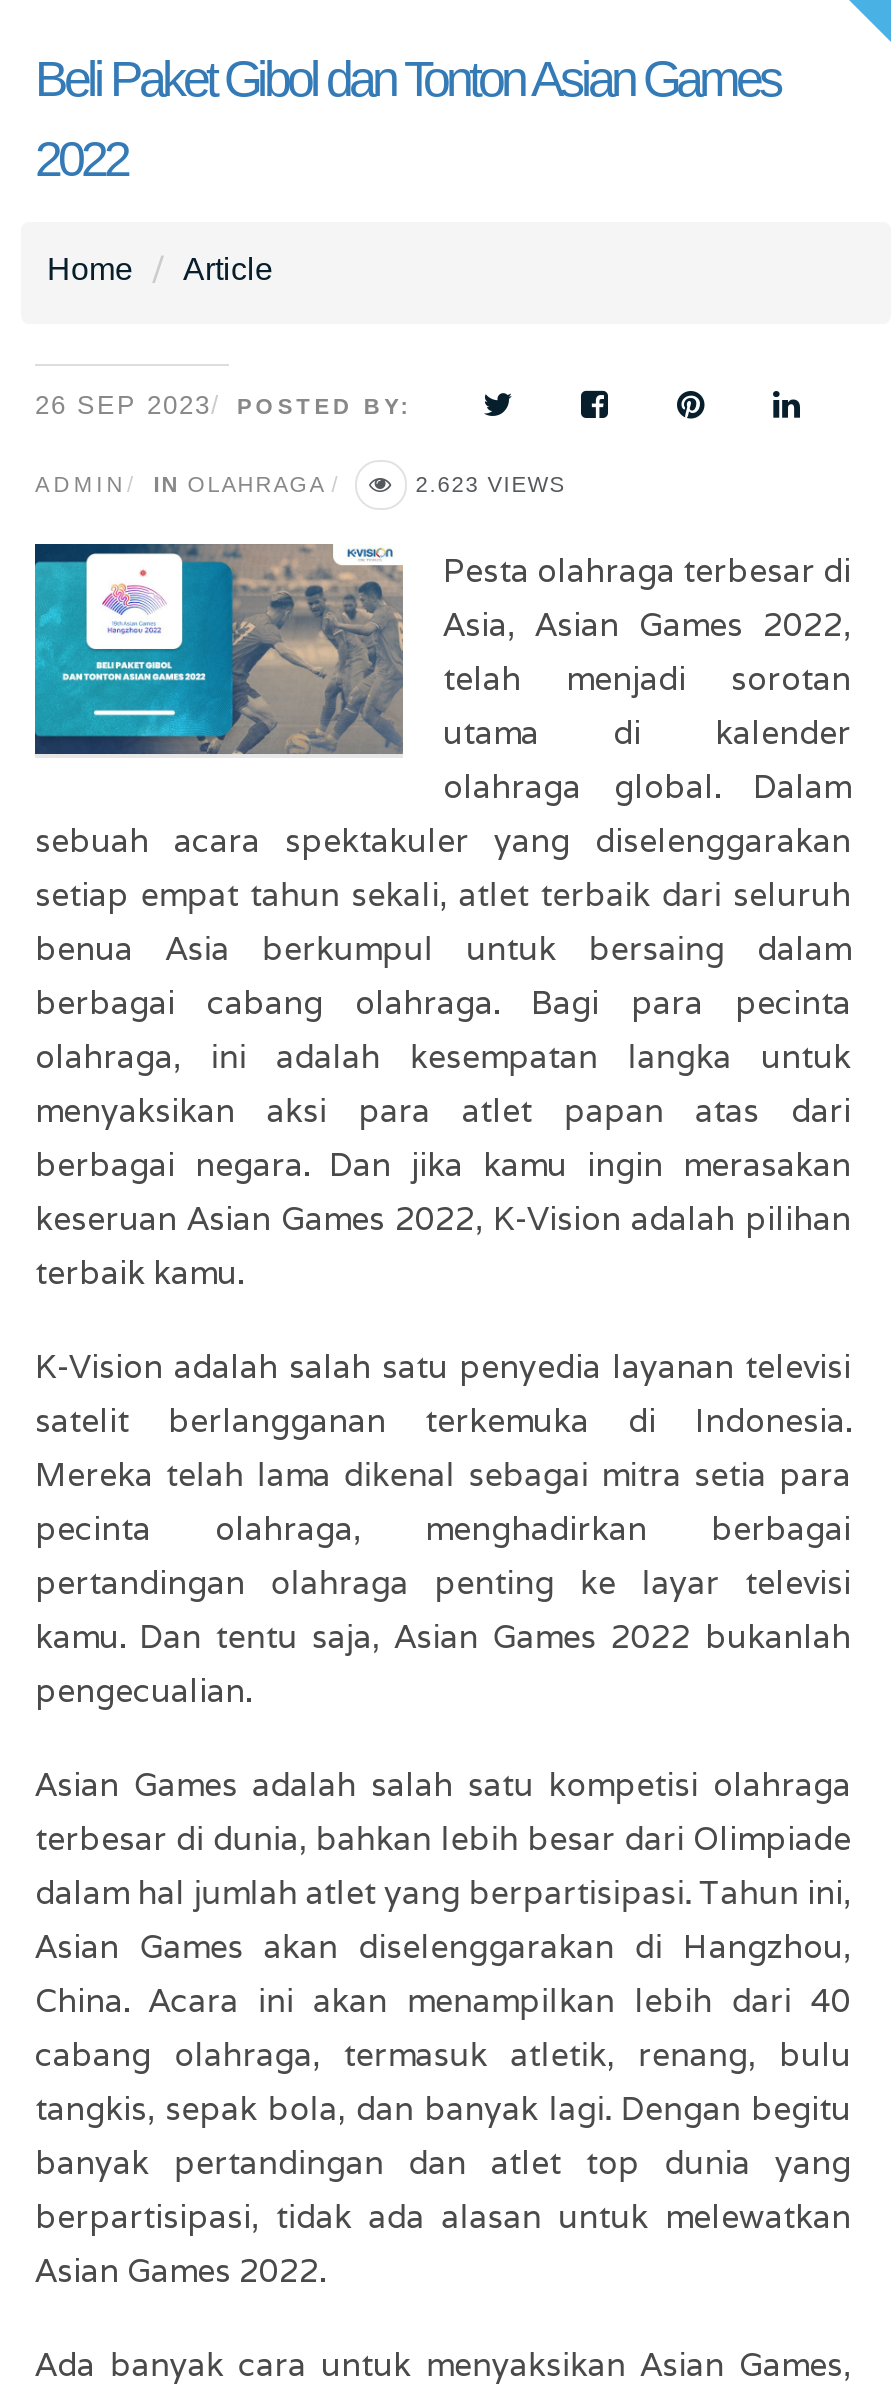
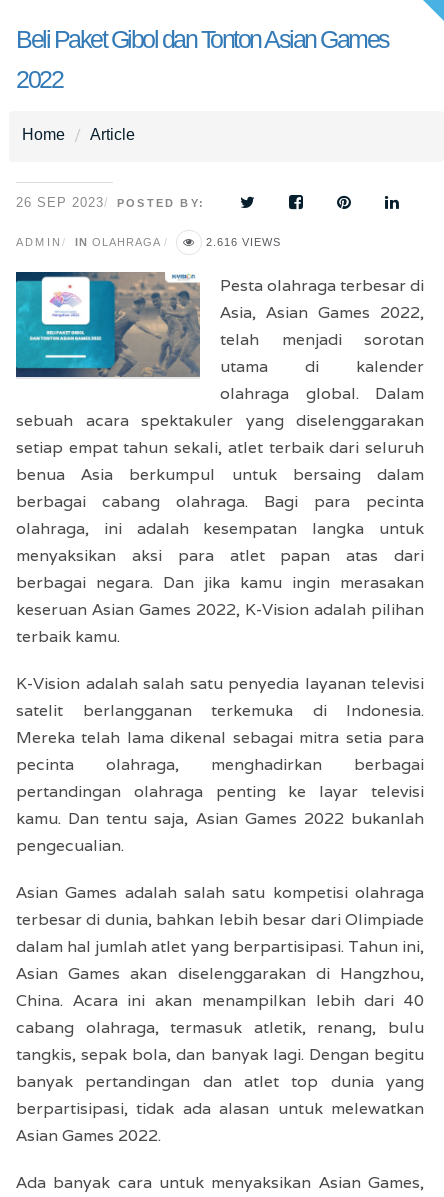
- 2.623 VIEWS
+ 2.616 VIEWS
